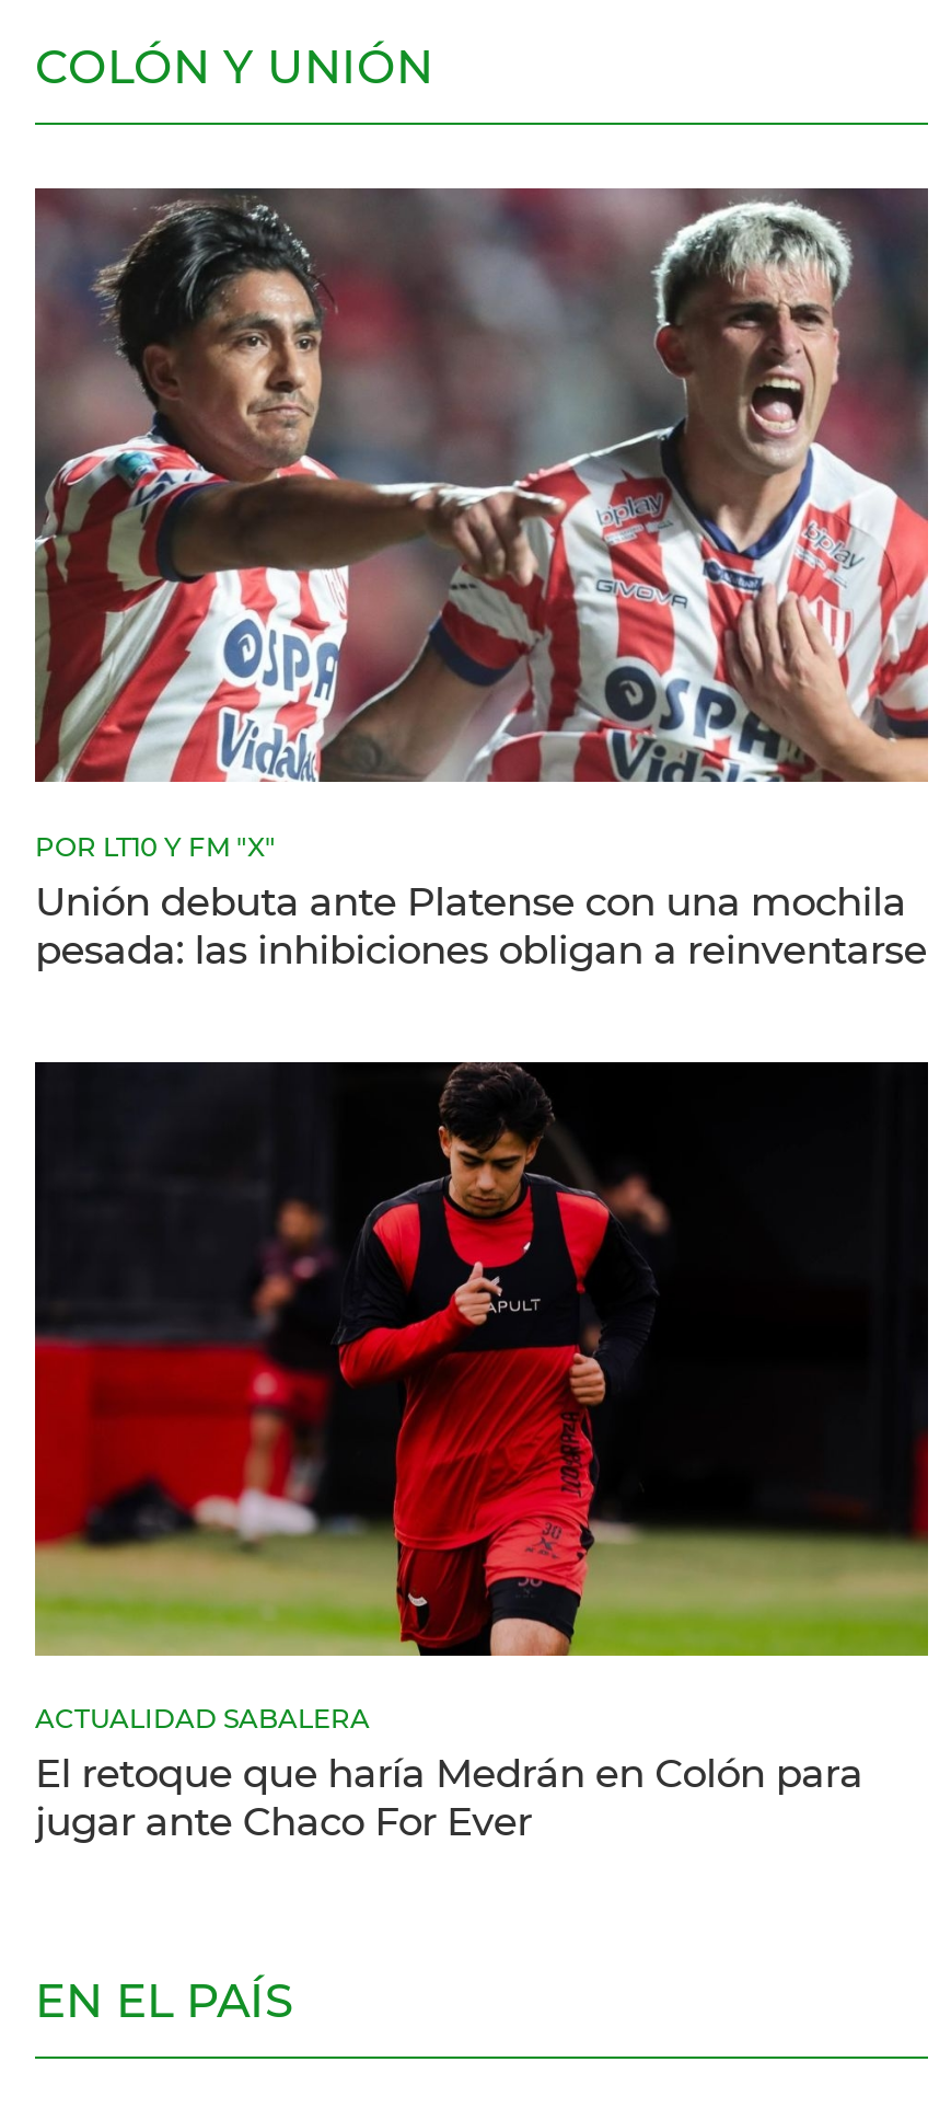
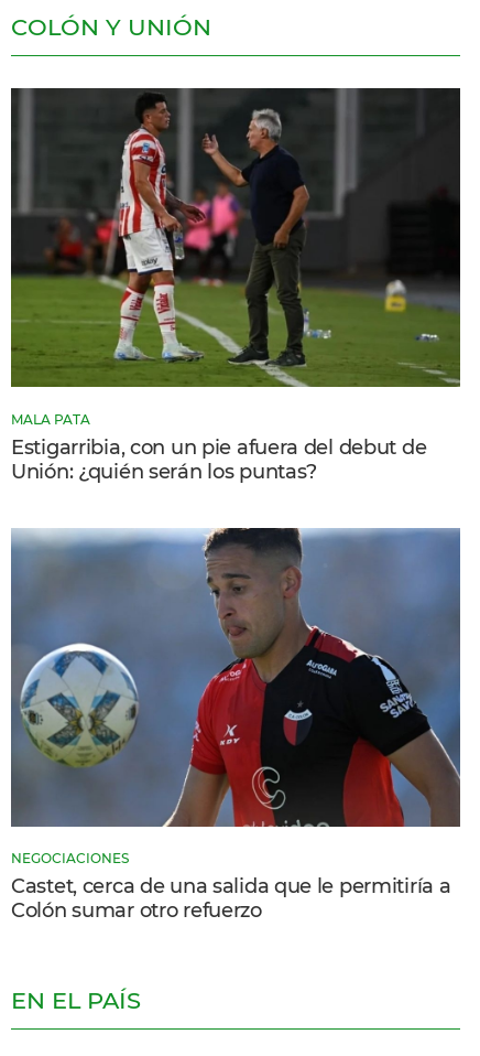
- [image]
- POR LT10 Y FM "X"
- Unión debuta ante Platense con una mochila
- pesada: las inhibiciones obligan a reinventarse
+ [image]
+ MALA PATA
+ Estigarribia, con un pie afuera del debut de
+ Unión: ¿quién serán los puntas?

- [image]
- ACTUALIDAD SABALERA
- El retoque que haría Medrán en Colón para
- jugar ante Chaco For Ever
+ [image]
+ NEGOCIACIONES
+ Castet, cerca de una salida que le permitiría a
+ Colón sumar otro refuerzo
